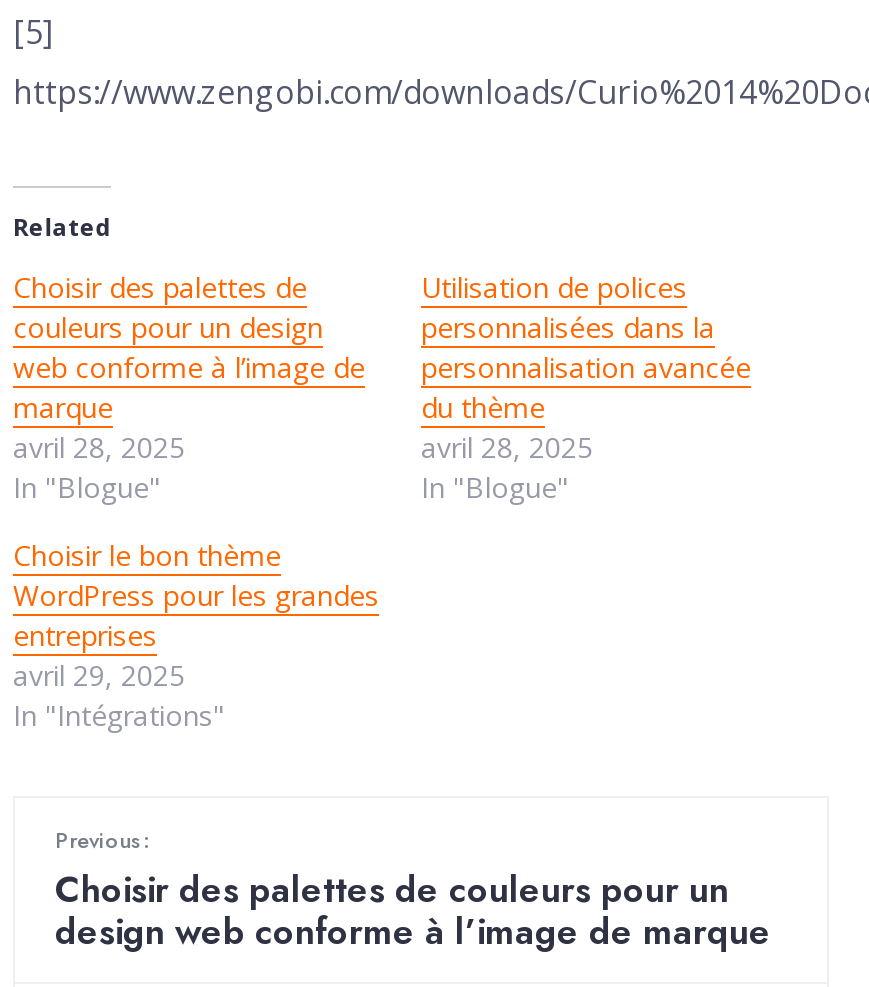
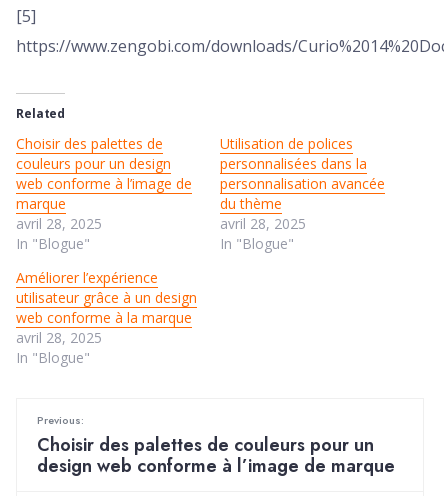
- Choisir le bon thème
- WordPress pour les grandes
- entreprises
- avril 29, 2025
- In "Intégrations"
+ Améliorer l’expérience
+ utilisateur grâce à un design
+ web conforme à la marque
+ avril 28, 2025
+ In "Blogue"
